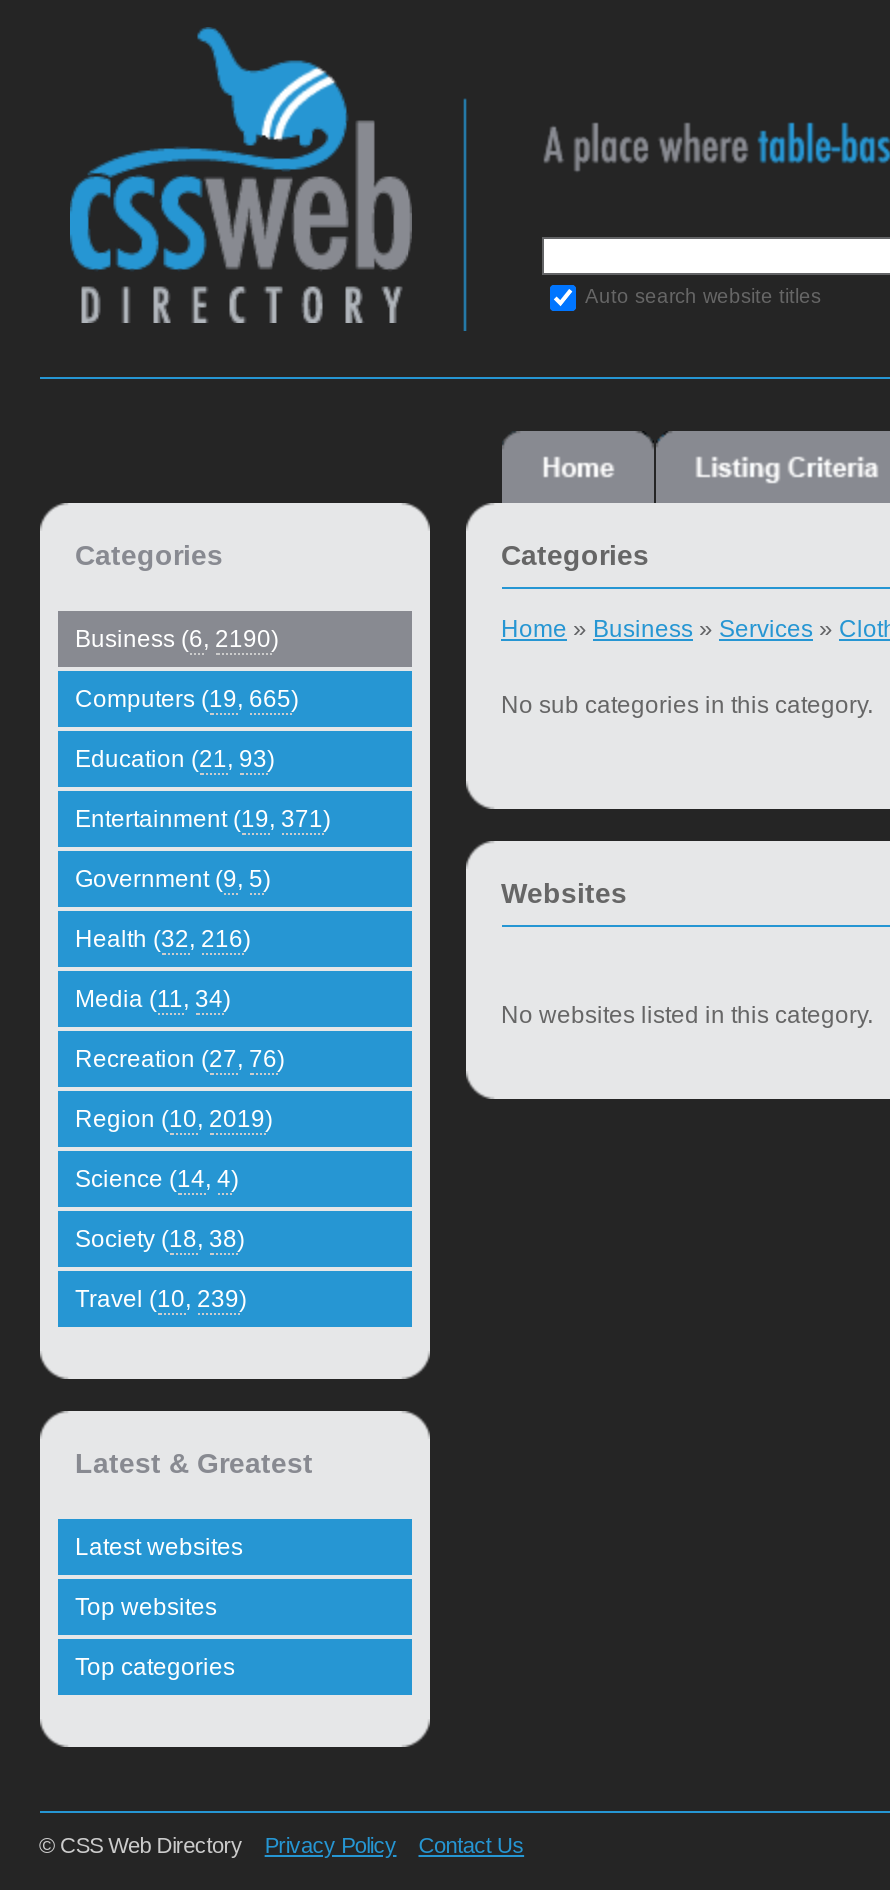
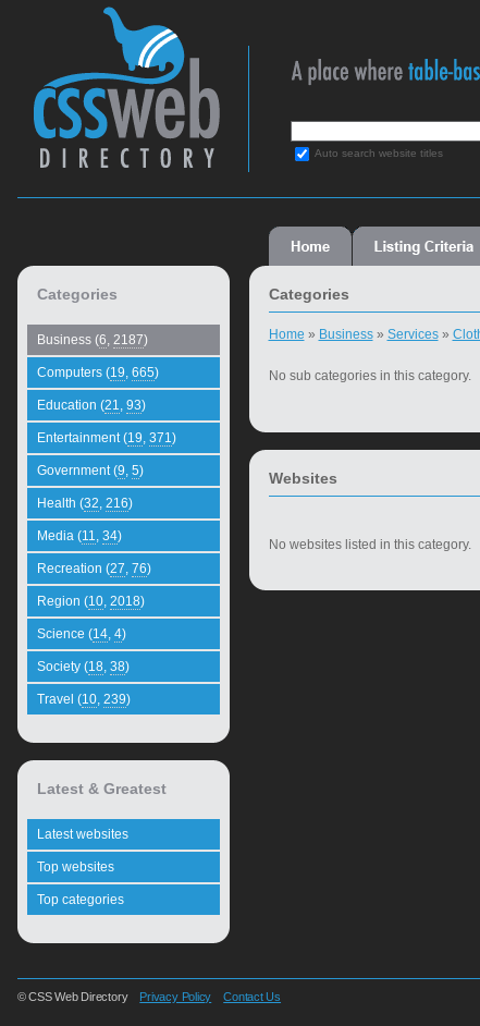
- Business (6, 2190)
+ Business (6, 2187)

- Region (10, 2019)
+ Region (10, 2018)
